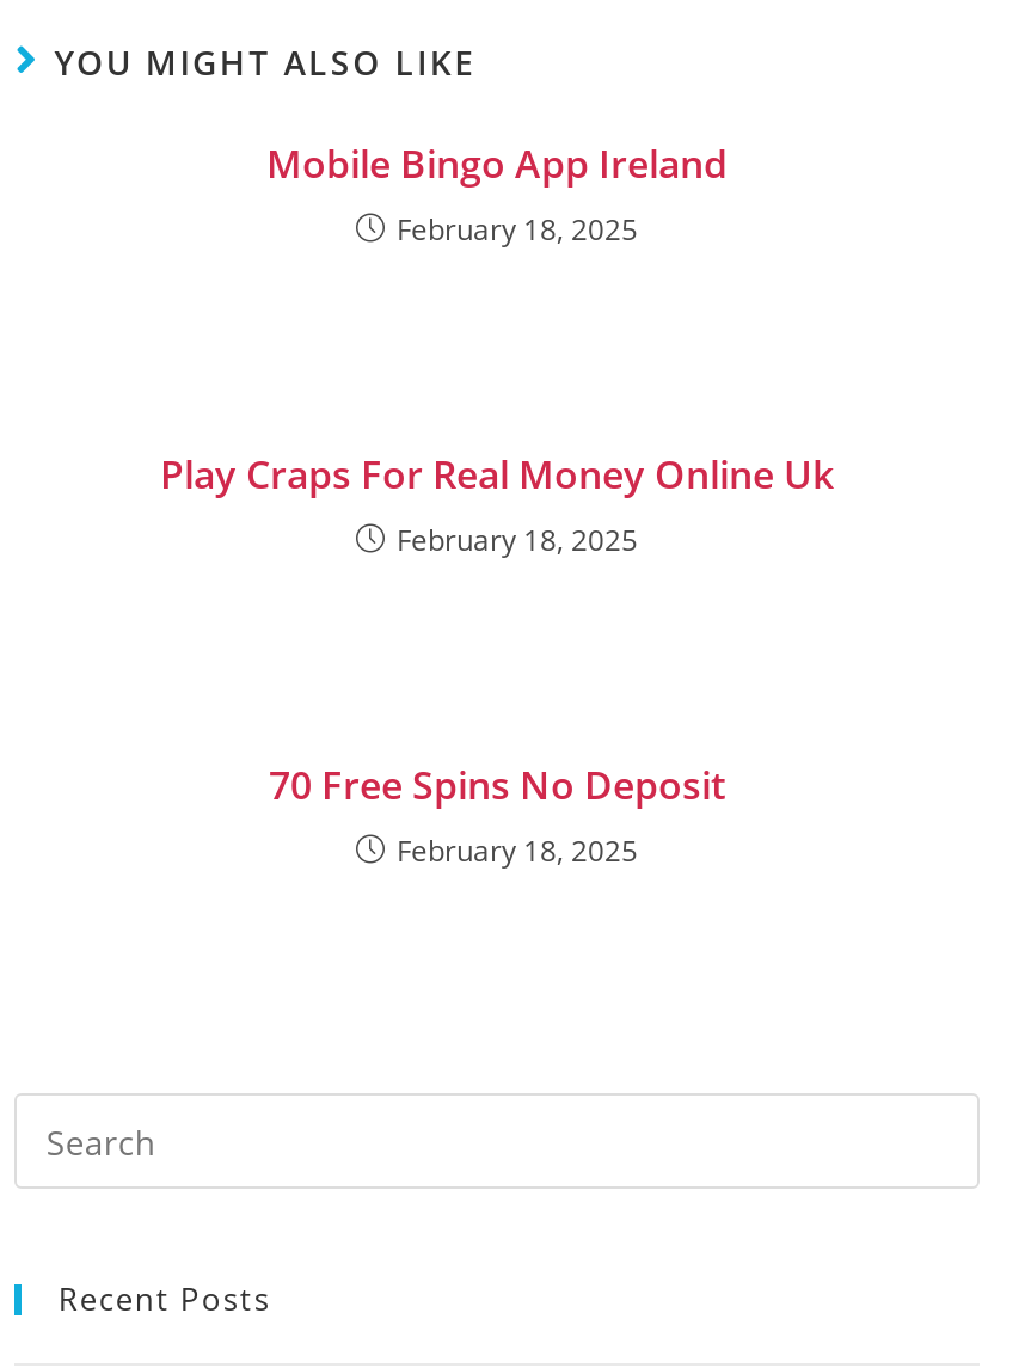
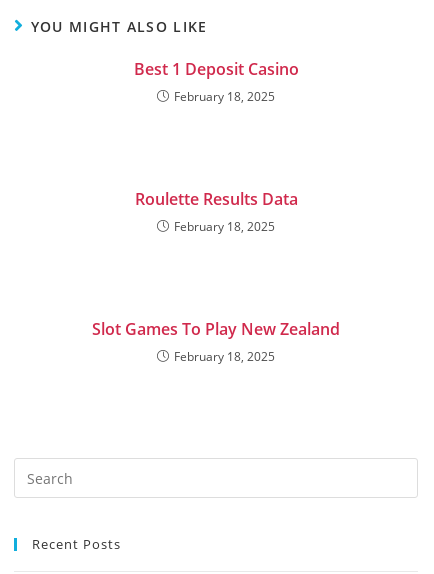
- Mobile Bingo App Ireland
+ Best 1 Deposit Casino

- Play Craps For Real Money Online Uk
+ Roulette Results Data

- 70 Free Spins No Deposit
+ Slot Games To Play New Zealand
